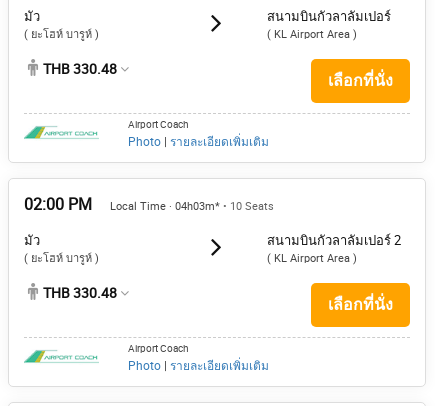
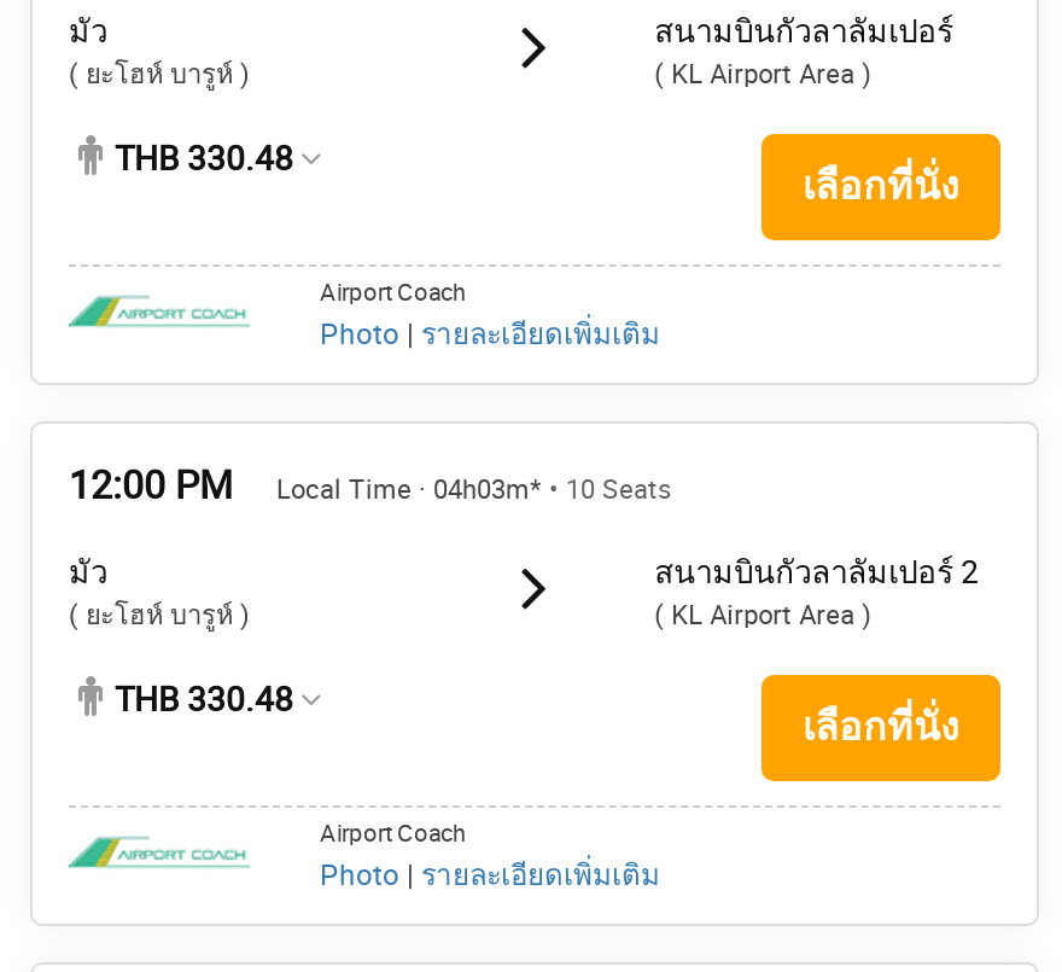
- 02:00 PM Local Time · 04h03m* • 10 Seats
+ 12:00 PM Local Time · 04h03m* • 10 Seats
